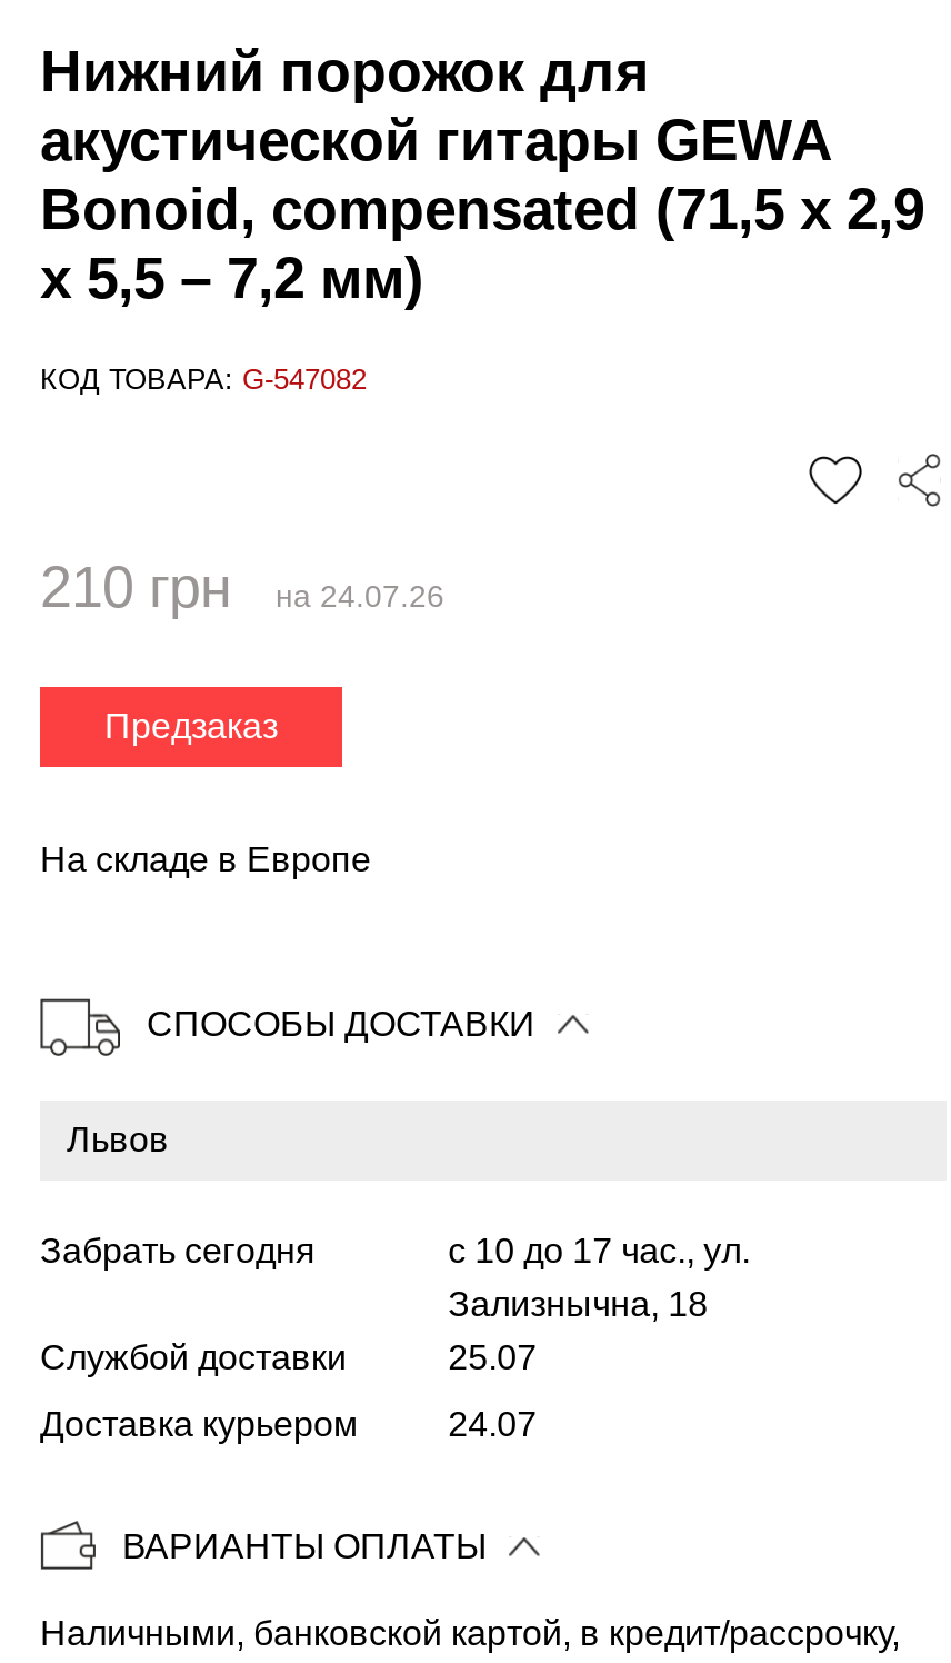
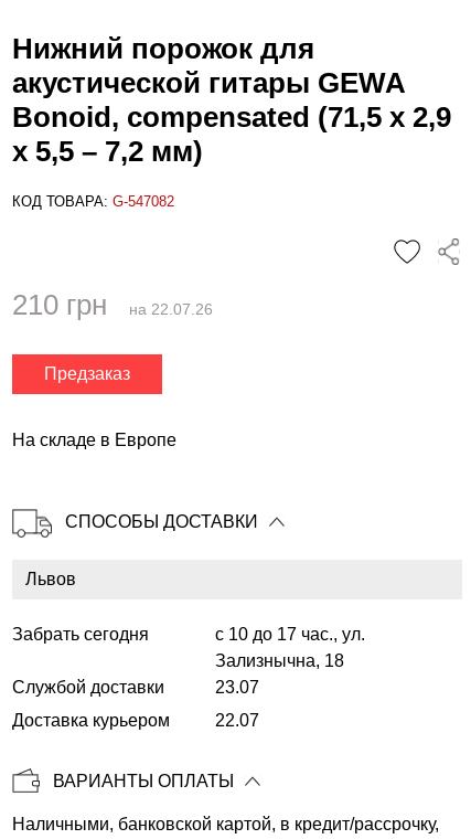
- 210 грн на 24.07.26
+ 210 грн на 22.07.26

- 25.07
+ 23.07

- 24.07
+ 22.07
